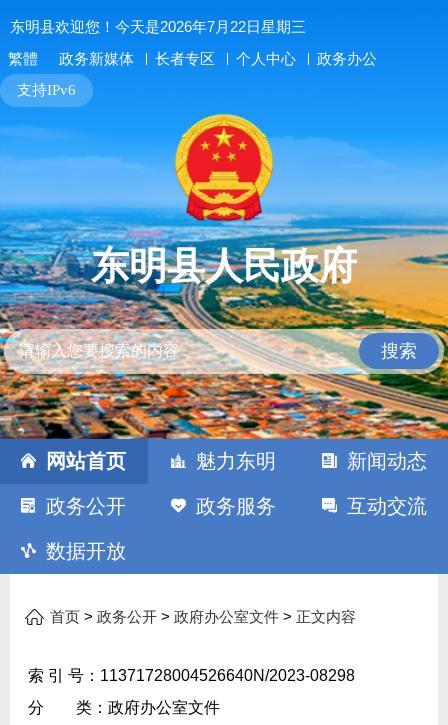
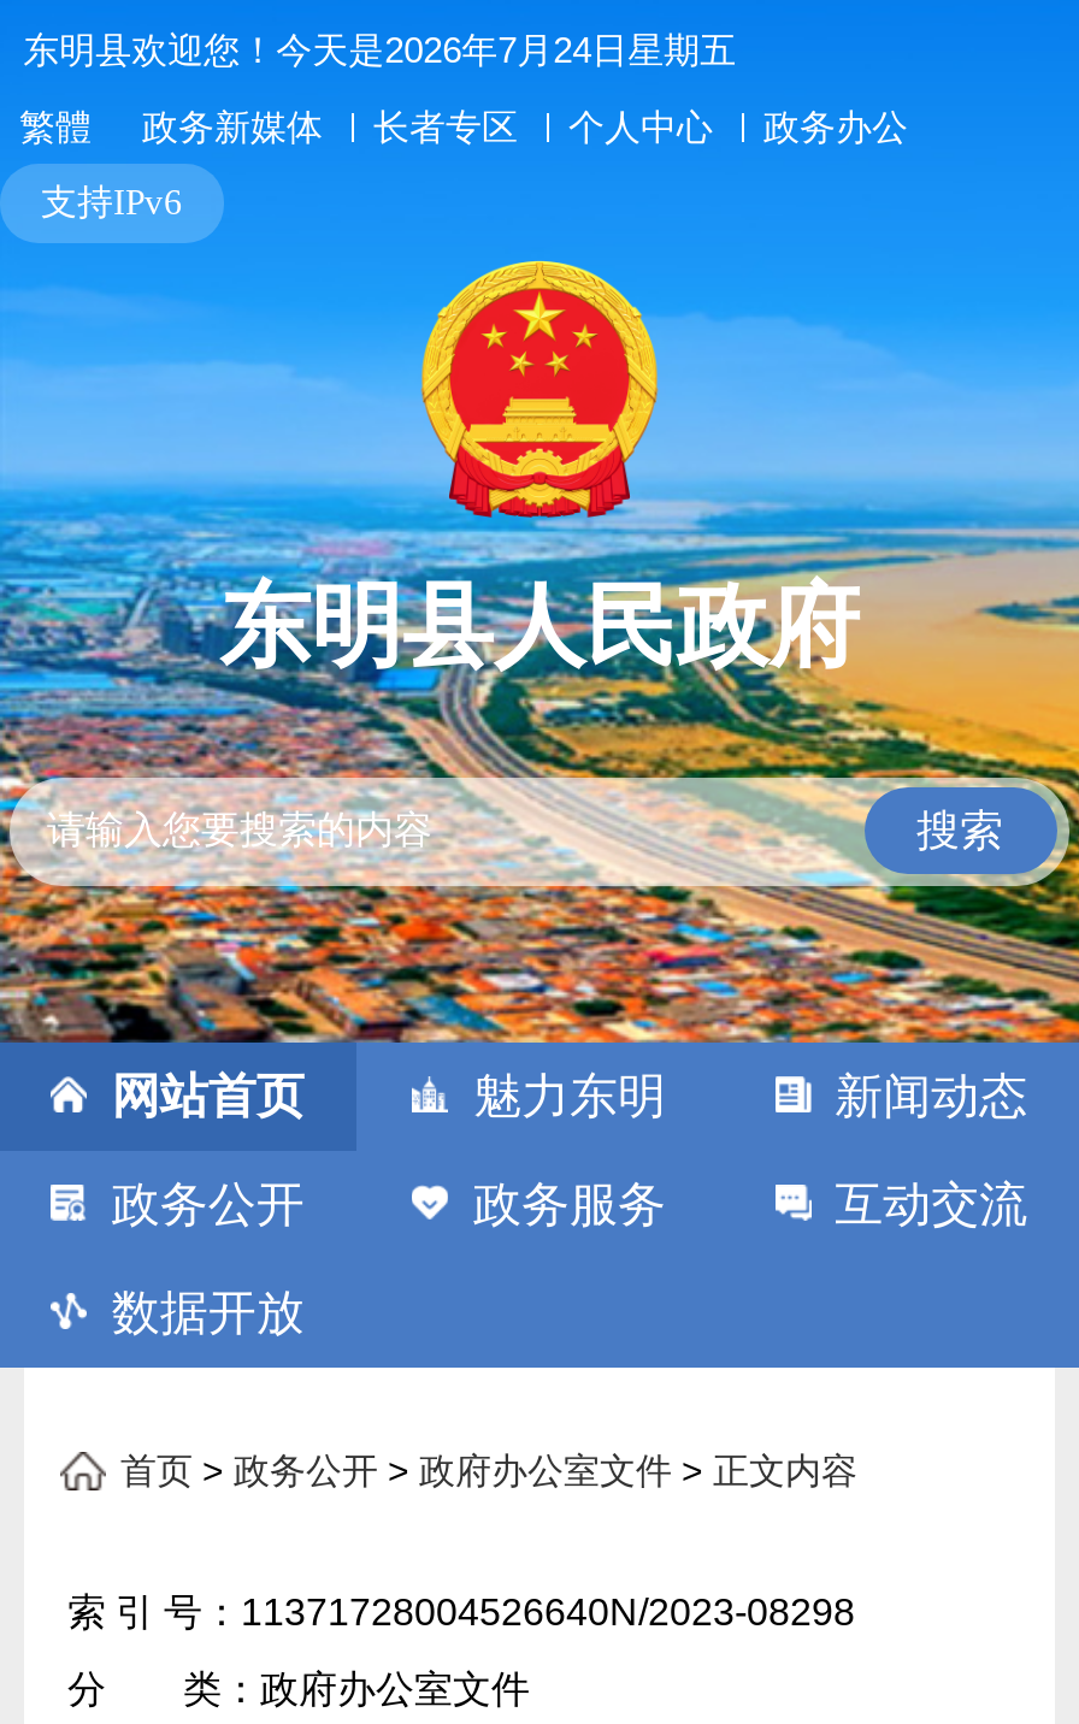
- 东明县欢迎您！今天是2026年7月22日星期三
+ 东明县欢迎您！今天是2026年7月24日星期五
